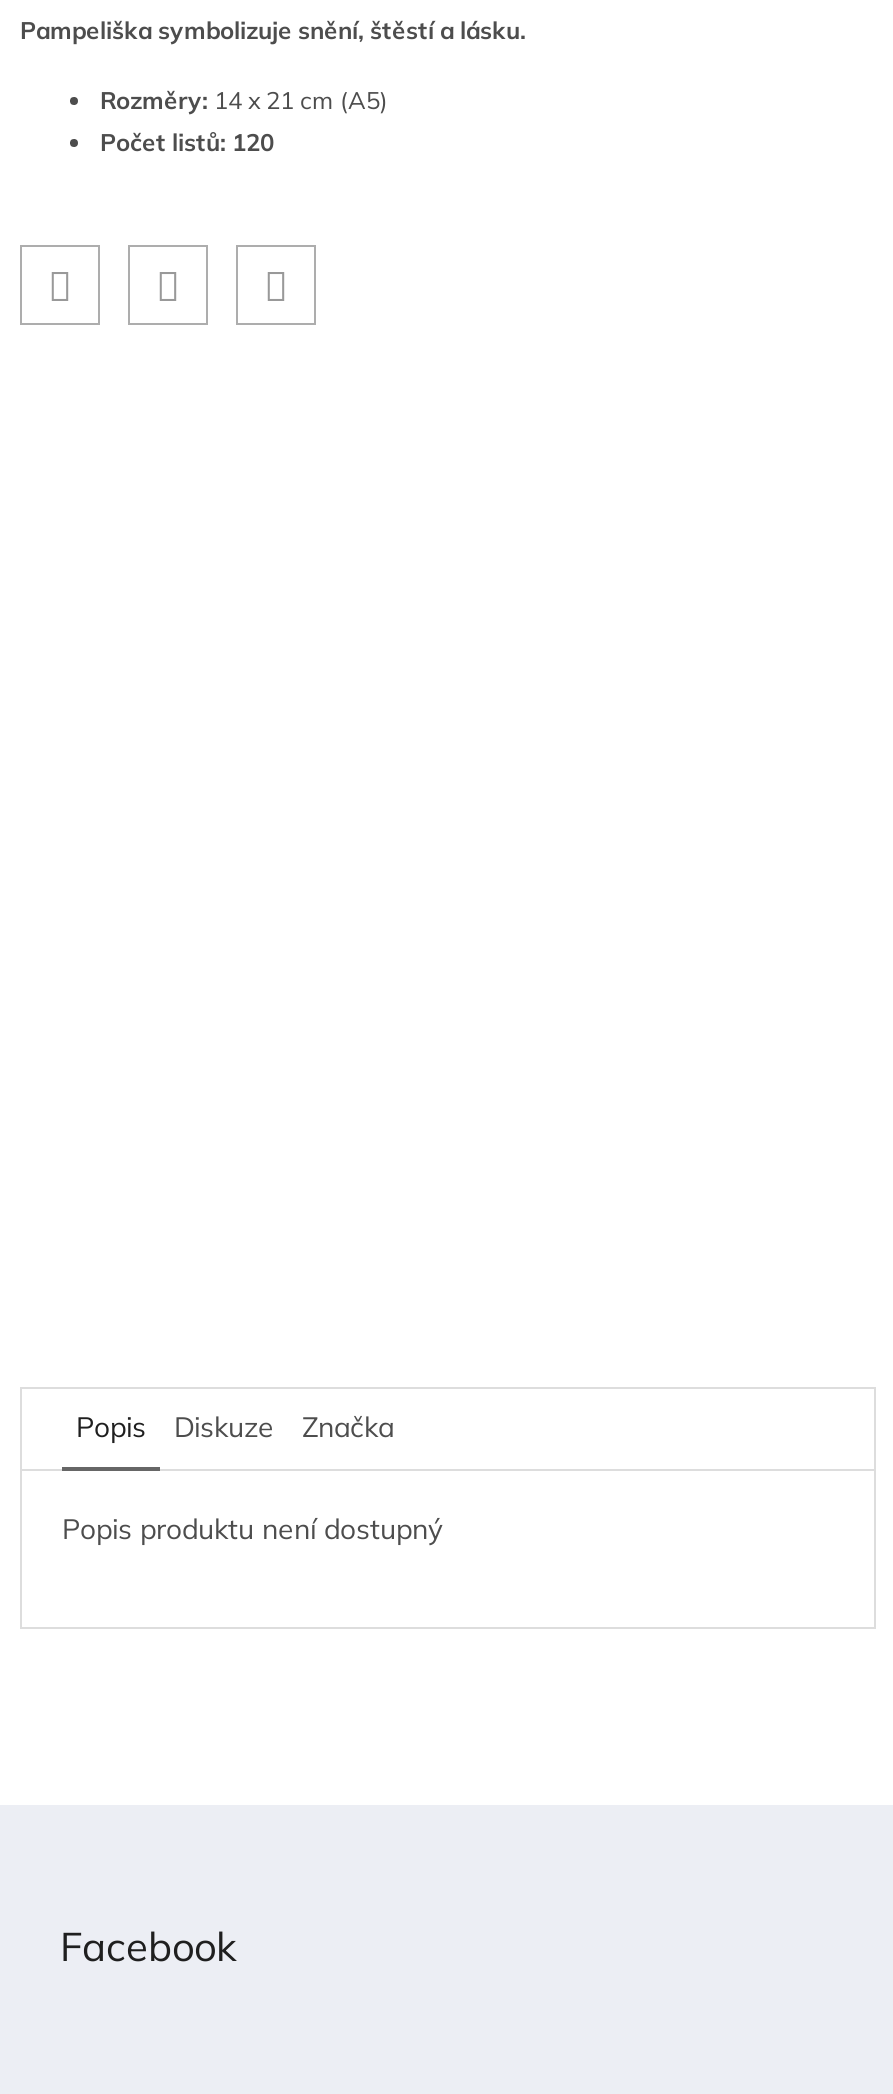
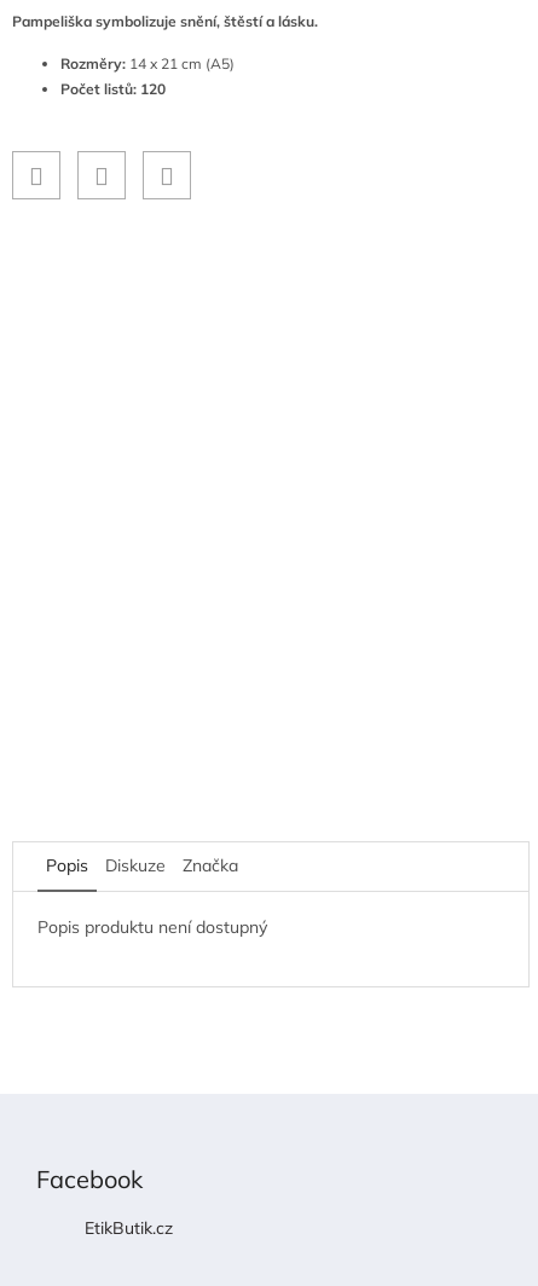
+ EtikButik.cz
